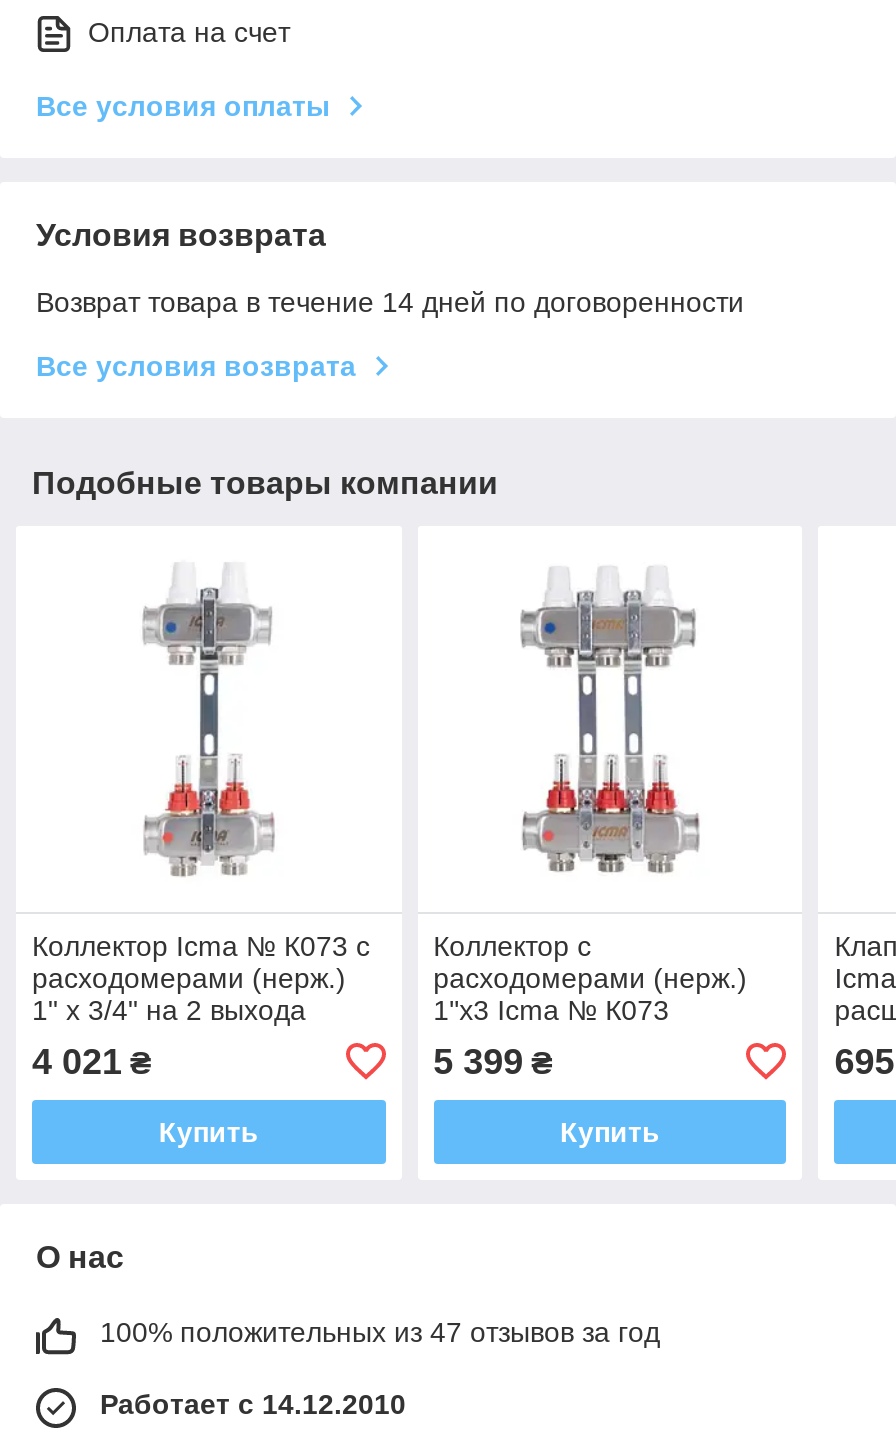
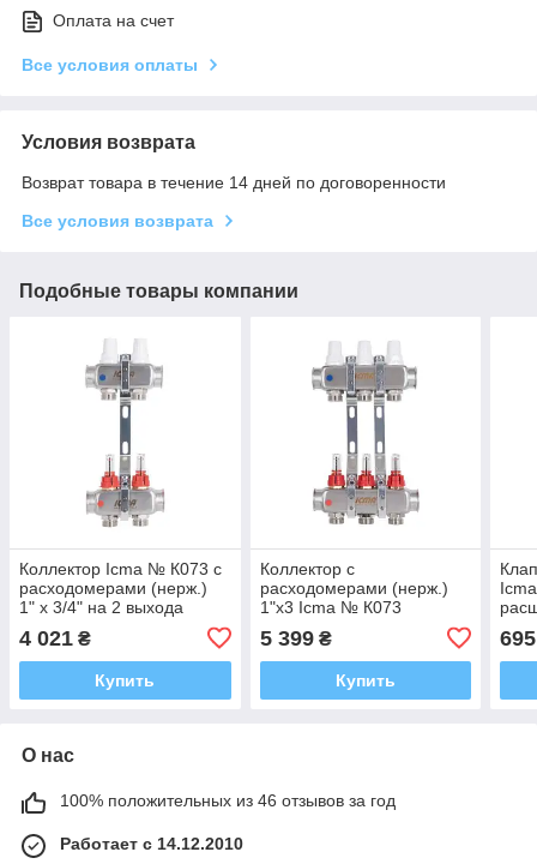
- 100% положительных из 47 отзывов за год
+ 100% положительных из 46 отзывов за год
